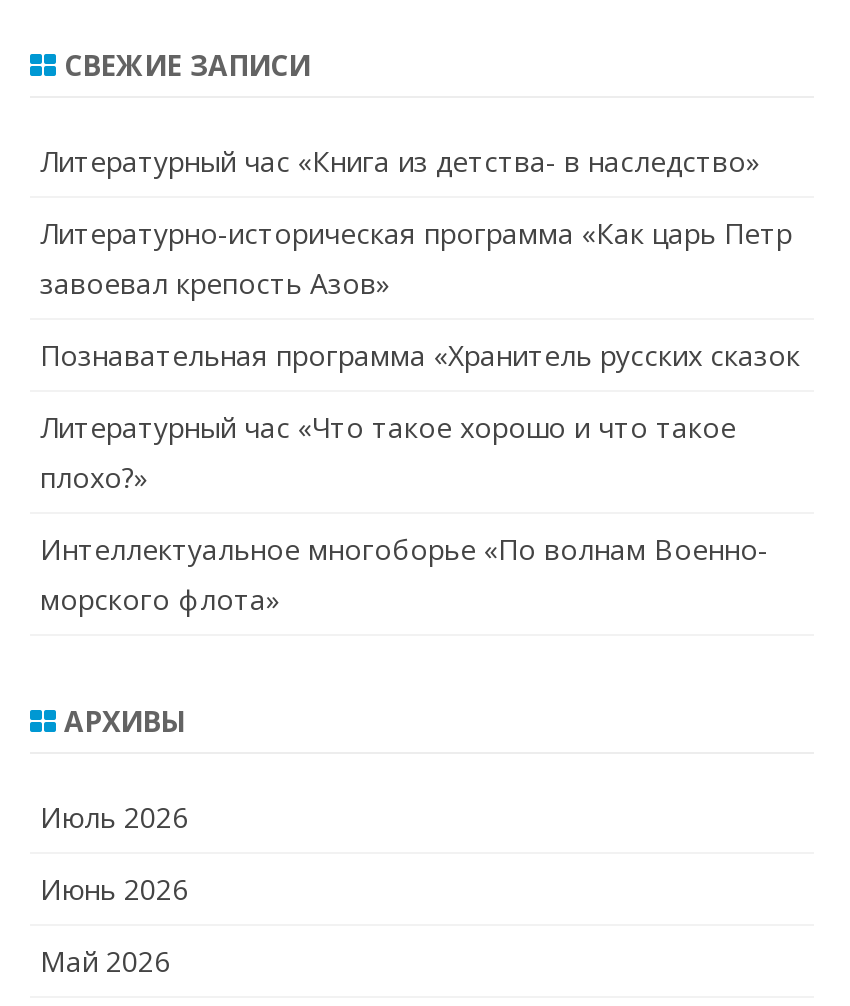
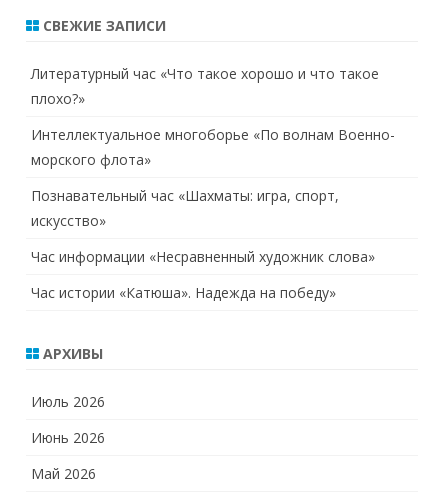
- Литературный час «Книга из детства- в наследство»
- Литературно-историческая программа «Как царь Петр
- завоевал крепость Азов»
- Познавательная программа «Хранитель русских сказок

moved up: Литературный час «Что такое хорошо и что такое | плохо?» | Интеллектуальное многоборье «По волнам Военно- | морского флота»

+ Познавательный час «Шахматы: игра, спорт,
+ искусство»
+ Час информации «Несравненный художник слова»
+ Час истории «Катюша». Надежда на победу»
